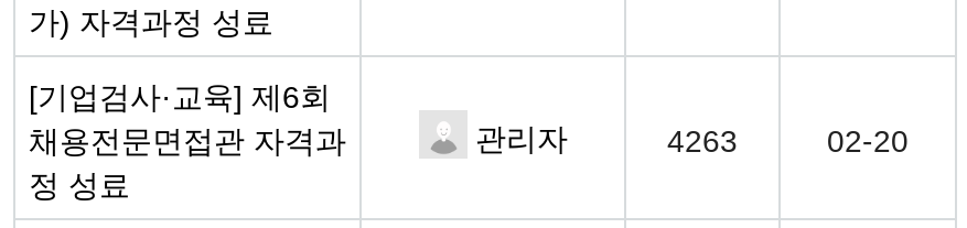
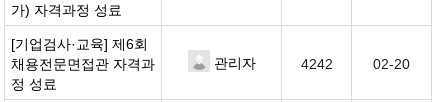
- 4263
+ 4242
